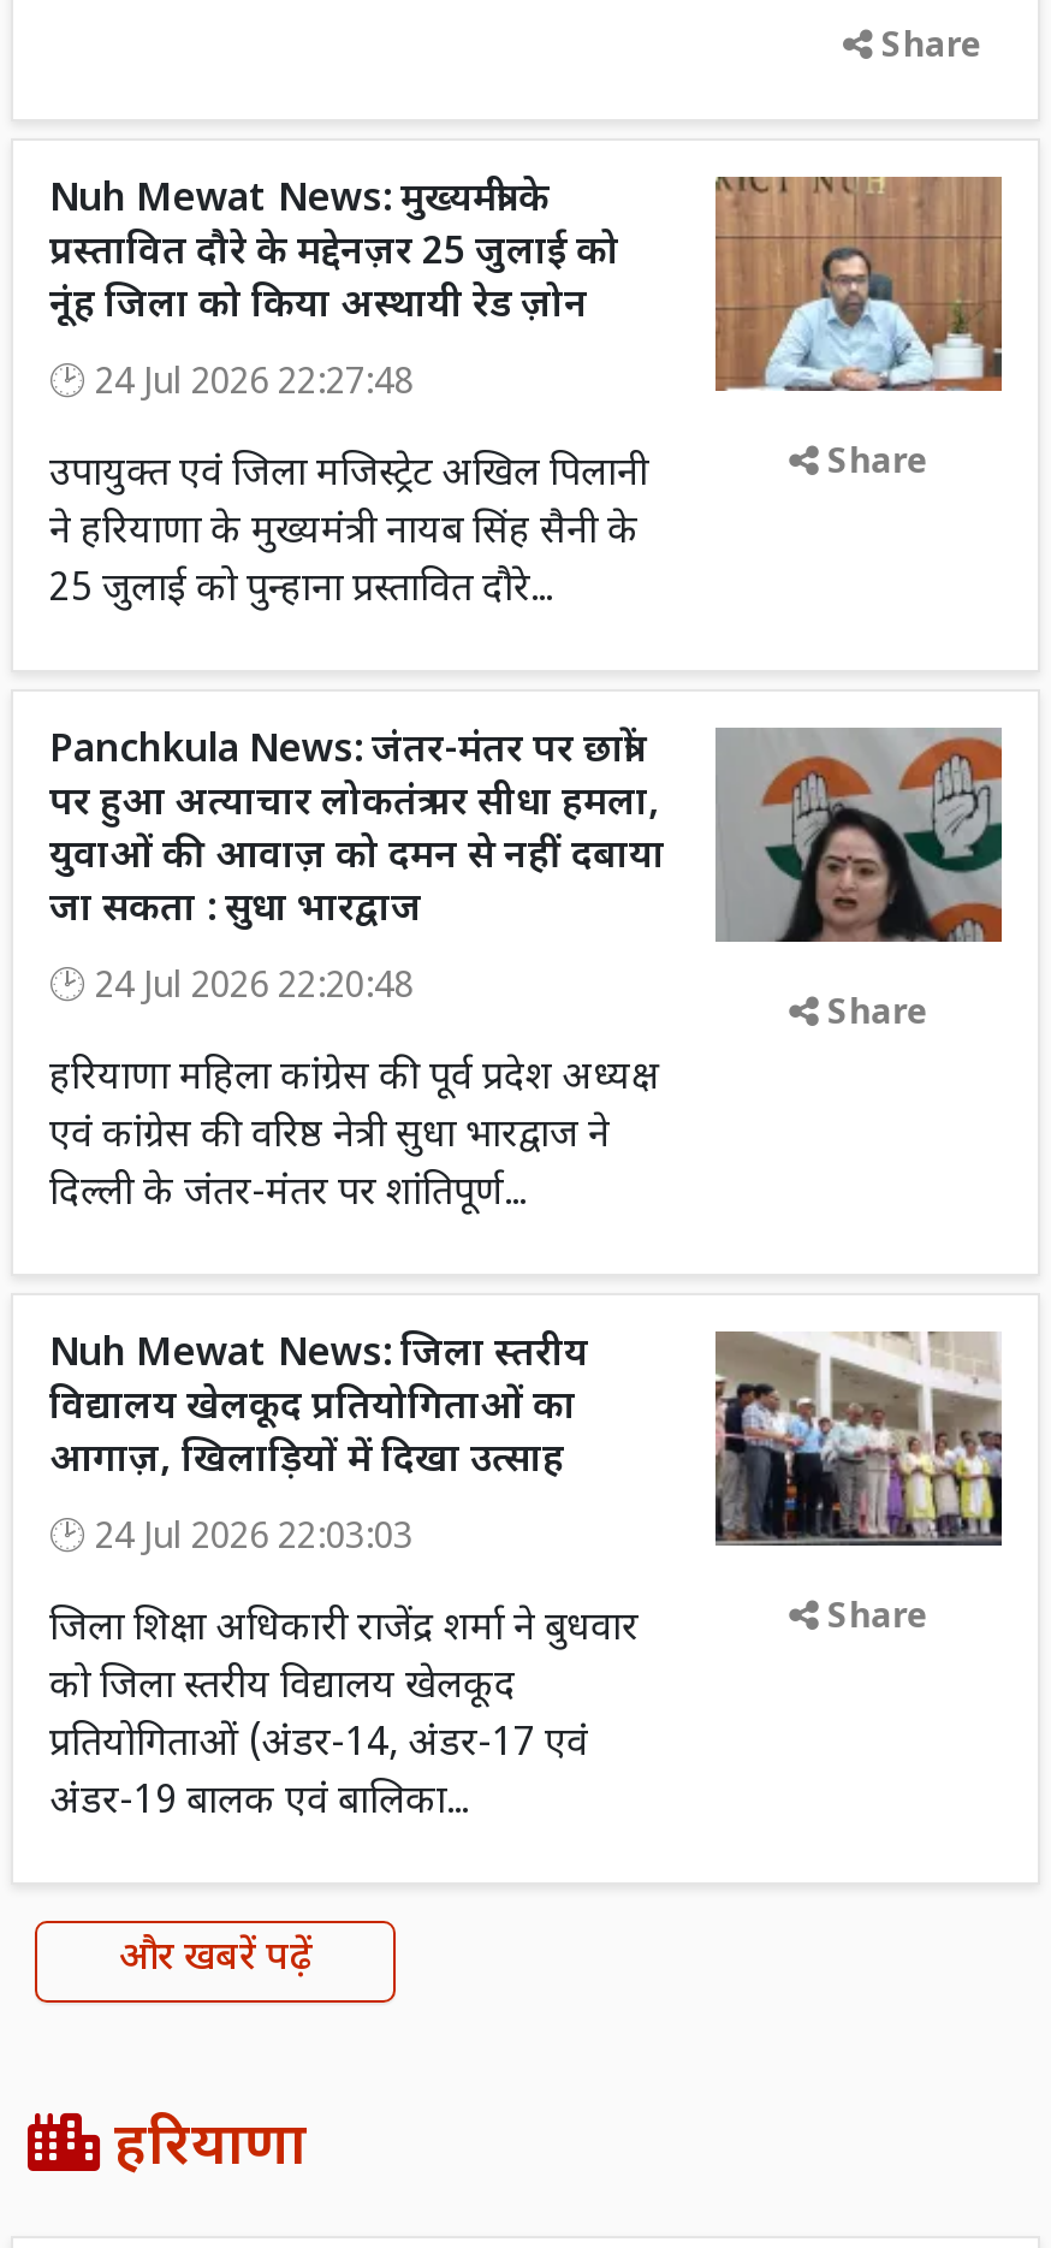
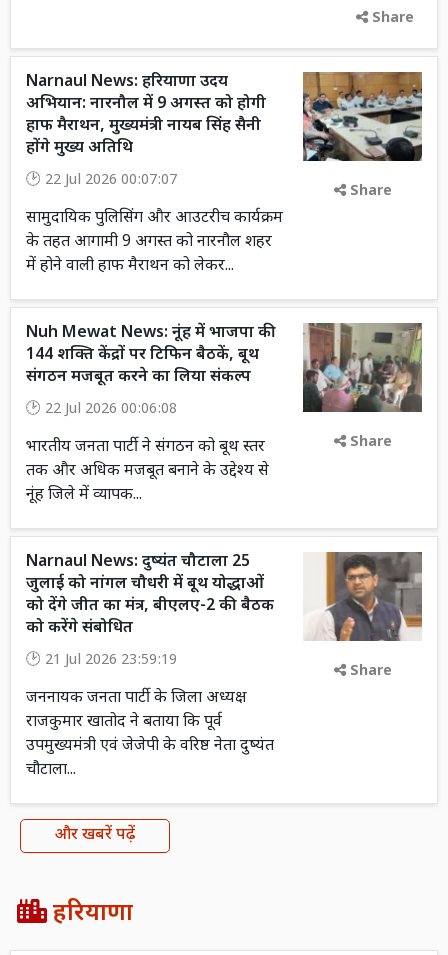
- [image]
- Nuh Mewat News: मुख्यमंत्री के
- प्रस्तावित दौरे के मद्देनज़र 25 जुलाई को
- नूंह जिला को किया अस्थायी रेड ज़ोन
+ [image]
+ Narnaul News: हरियाणा उदय
+ अभियान: नारनौल में 9 अगस्त को होगी
+ हाफ मैराथन, मुख्यमंत्री नायब सिंह सैनी
+ होंगे मुख्य अतिथि

- 24 Jul 2026 22:27:48
+ 22 Jul 2026 00:07:07

- उपायुक्त एवं जिला मजिस्ट्रेट अखिल पिलानी
- ने हरियाणा के मुख्यमंत्री नायब सिंह सैनी के
- 25 जुलाई को पुन्हाना प्रस्तावित दौरे...
+ सामुदायिक पुलिसिंग और आउटरीच कार्यक्रम
+ के तहत आगामी 9 अगस्त को नारनौल शहर
+ में होने वाली हाफ मैराथन को लेकर...

- [image]
- Panchkula News: जंतर-मंतर पर छात्रों
- पर हुआ अत्याचार लोकतंत्र पर सीधा हमला,
- युवाओं की आवाज़ को दमन से नहीं दबाया
- जा सकता : सुधा भारद्वाज
+ [image]
+ Nuh Mewat News: नूंह में भाजपा की
+ 144 शक्ति केंद्रों पर टिफिन बैठकें, बूथ
+ संगठन मजबूत करने का लिया संकल्प

- 24 Jul 2026 22:20:48
+ 22 Jul 2026 00:06:08

- हरियाणा महिला कांग्रेस की पूर्व प्रदेश अध्यक्ष
- एवं कांग्रेस की वरिष्ठ नेत्री सुधा भारद्वाज ने
- दिल्ली के जंतर-मंतर पर शांतिपूर्ण...
+ भारतीय जनता पार्टी ने संगठन को बूथ स्तर
+ तक और अधिक मजबूत बनाने के उद्देश्य से
+ नूंह जिले में व्यापक...

- Nuh Mewat News: जिला स्तरीय
- विद्यालय खेलकूद प्रतियोगिताओं का
- आगाज़, खिलाड़ियों में दिखा उत्साह
+ Narnaul News: दुष्यंत चौटाला 25
+ जुलाई को नांगल चौधरी में बूथ योद्धाओं
+ को देंगे जीत का मंत्र, बीएलए-2 की बैठक
+ को करेंगे संबोधित

- [image]
+ [image]

- 24 Jul 2026 22:03:03
+ 21 Jul 2026 23:59:19

- जिला शिक्षा अधिकारी राजेंद्र शर्मा ने बुधवार
- को जिला स्तरीय विद्यालय खेलकूद
- प्रतियोगिताओं (अंडर-14, अंडर-17 एवं
- अंडर-19 बालक एवं बालिका...
+ जननायक जनता पार्टी के जिला अध्यक्ष
+ राजकुमार खातोद ने बताया कि पूर्व
+ उपमुख्यमंत्री एवं जेजेपी के वरिष्ठ नेता दुष्यंत
+ चौटाला...
